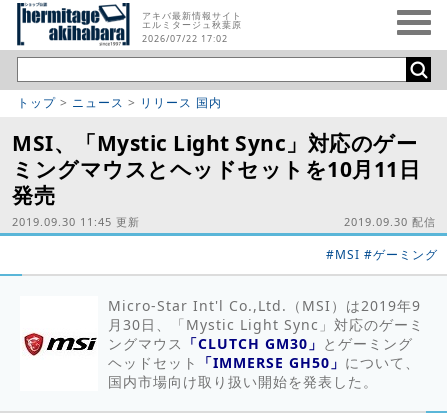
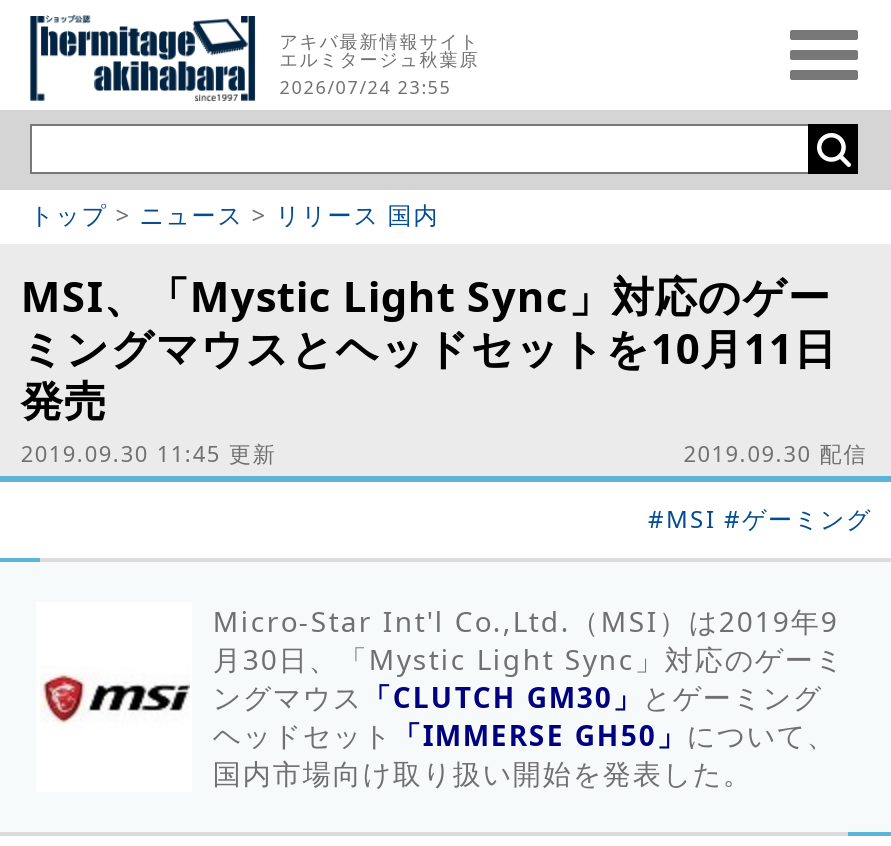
- 2026/07/22 17:02
+ 2026/07/24 23:55
